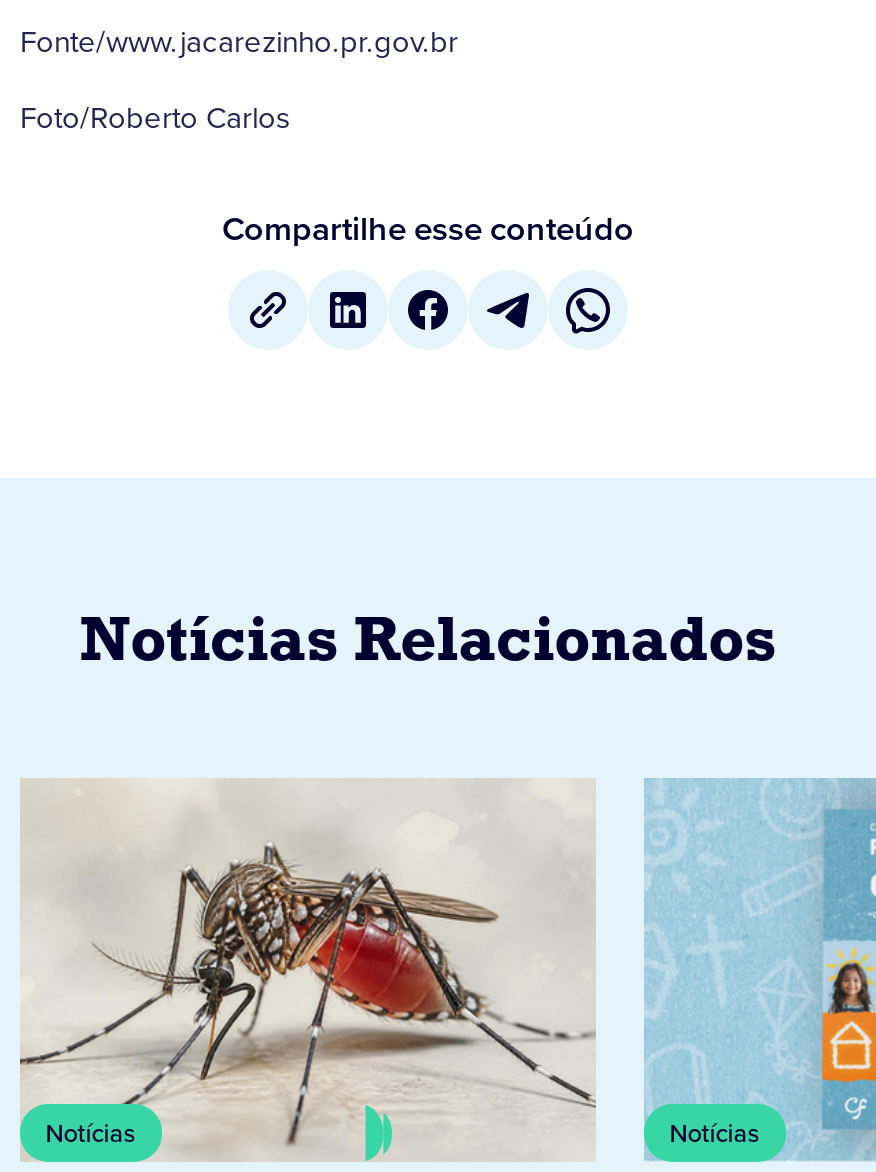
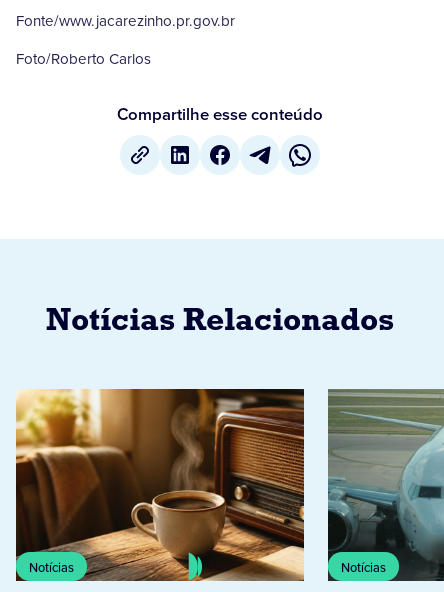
- [image]
+ [image]

- [image]
+ [image]
